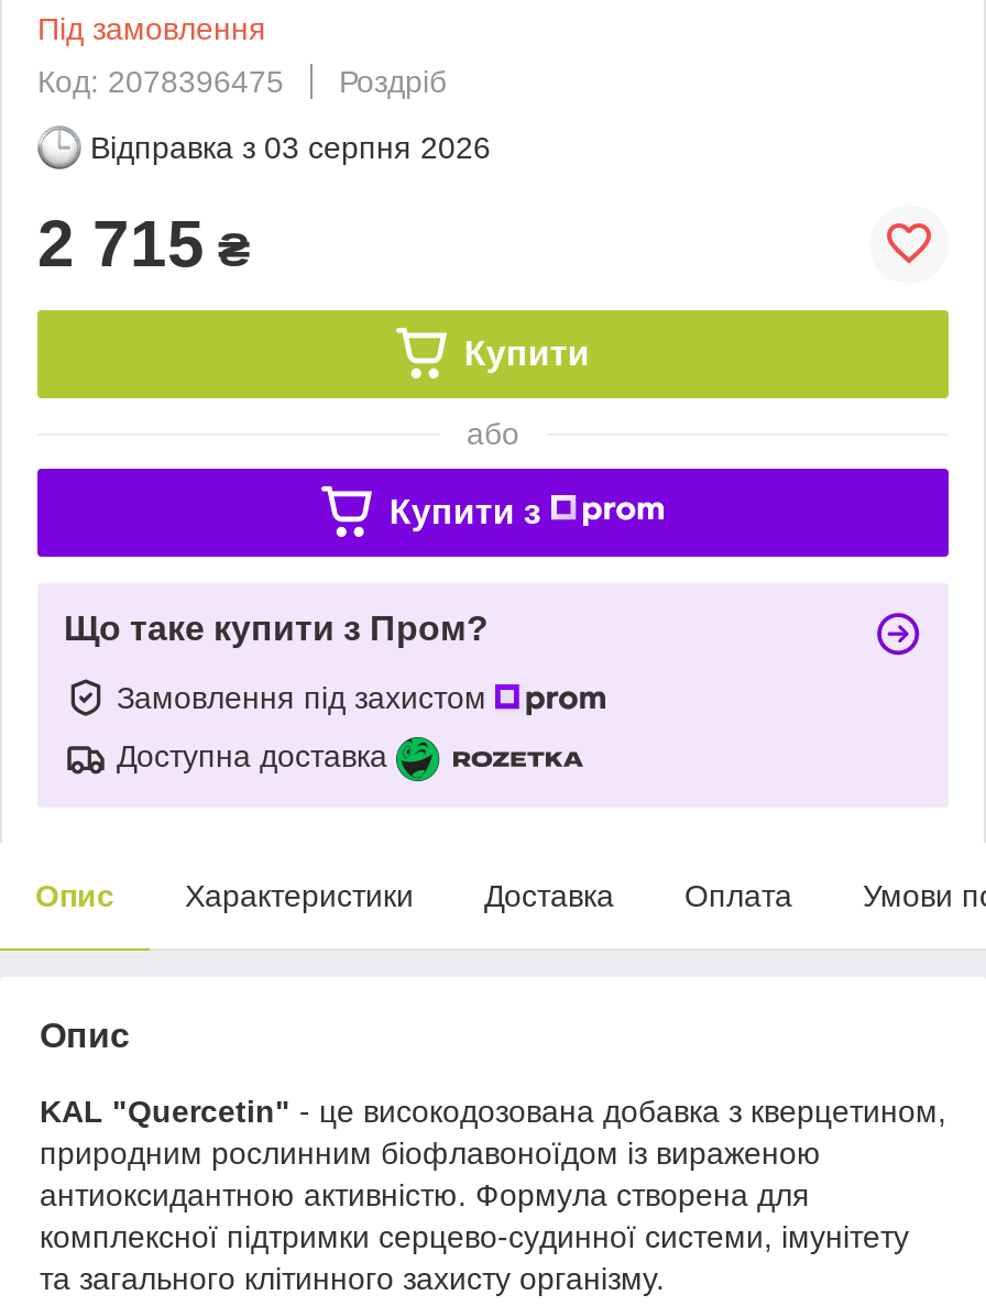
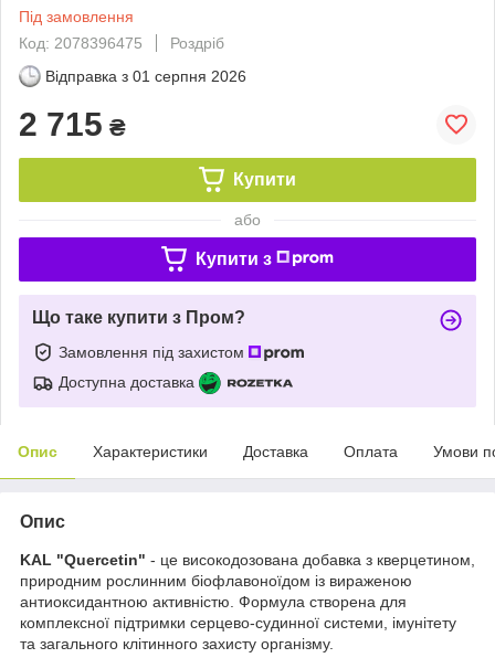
- Відправка з 03 серпня 2026
+ Відправка з 01 серпня 2026
